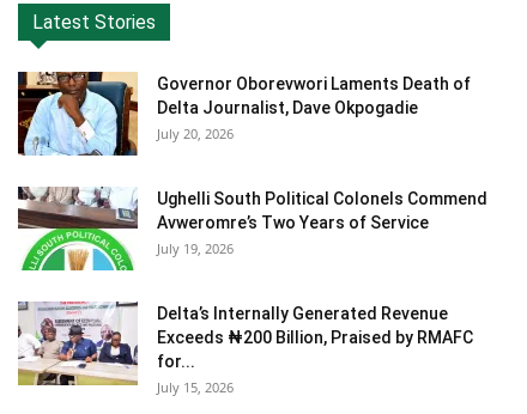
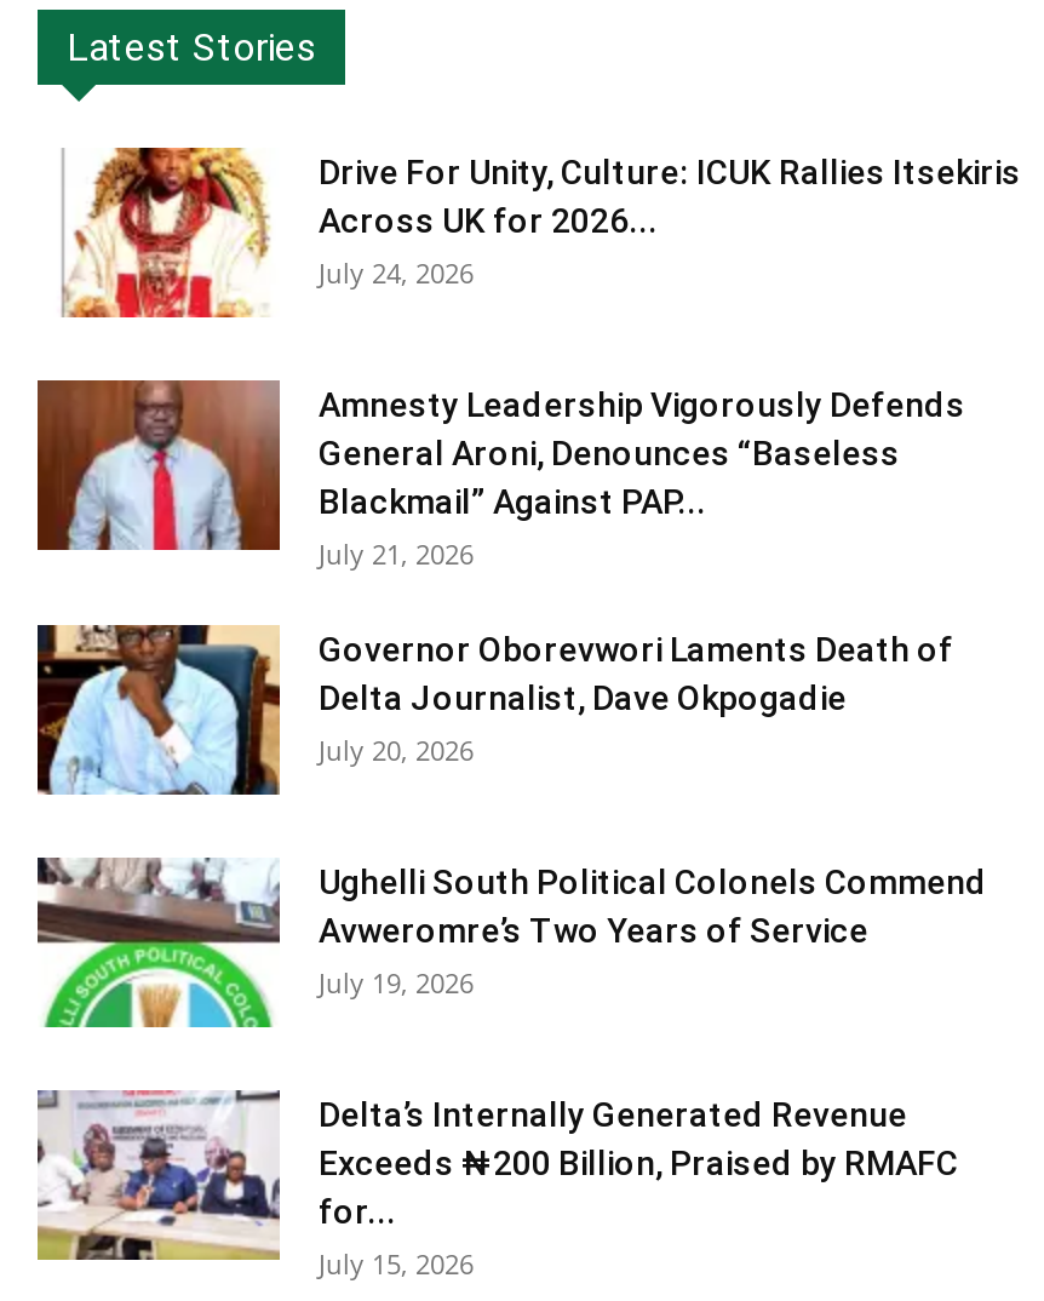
+ [image]

+ [image]
+ Drive For Unity, Culture: ICUK Rallies Itsekiris
+ Across UK for 2026...
+ July 24, 2026
+ Amnesty Leadership Vigorously Defends
+ General Aroni, Denounces “Baseless
+ Blackmail” Against PAP...
+ July 21, 2026
